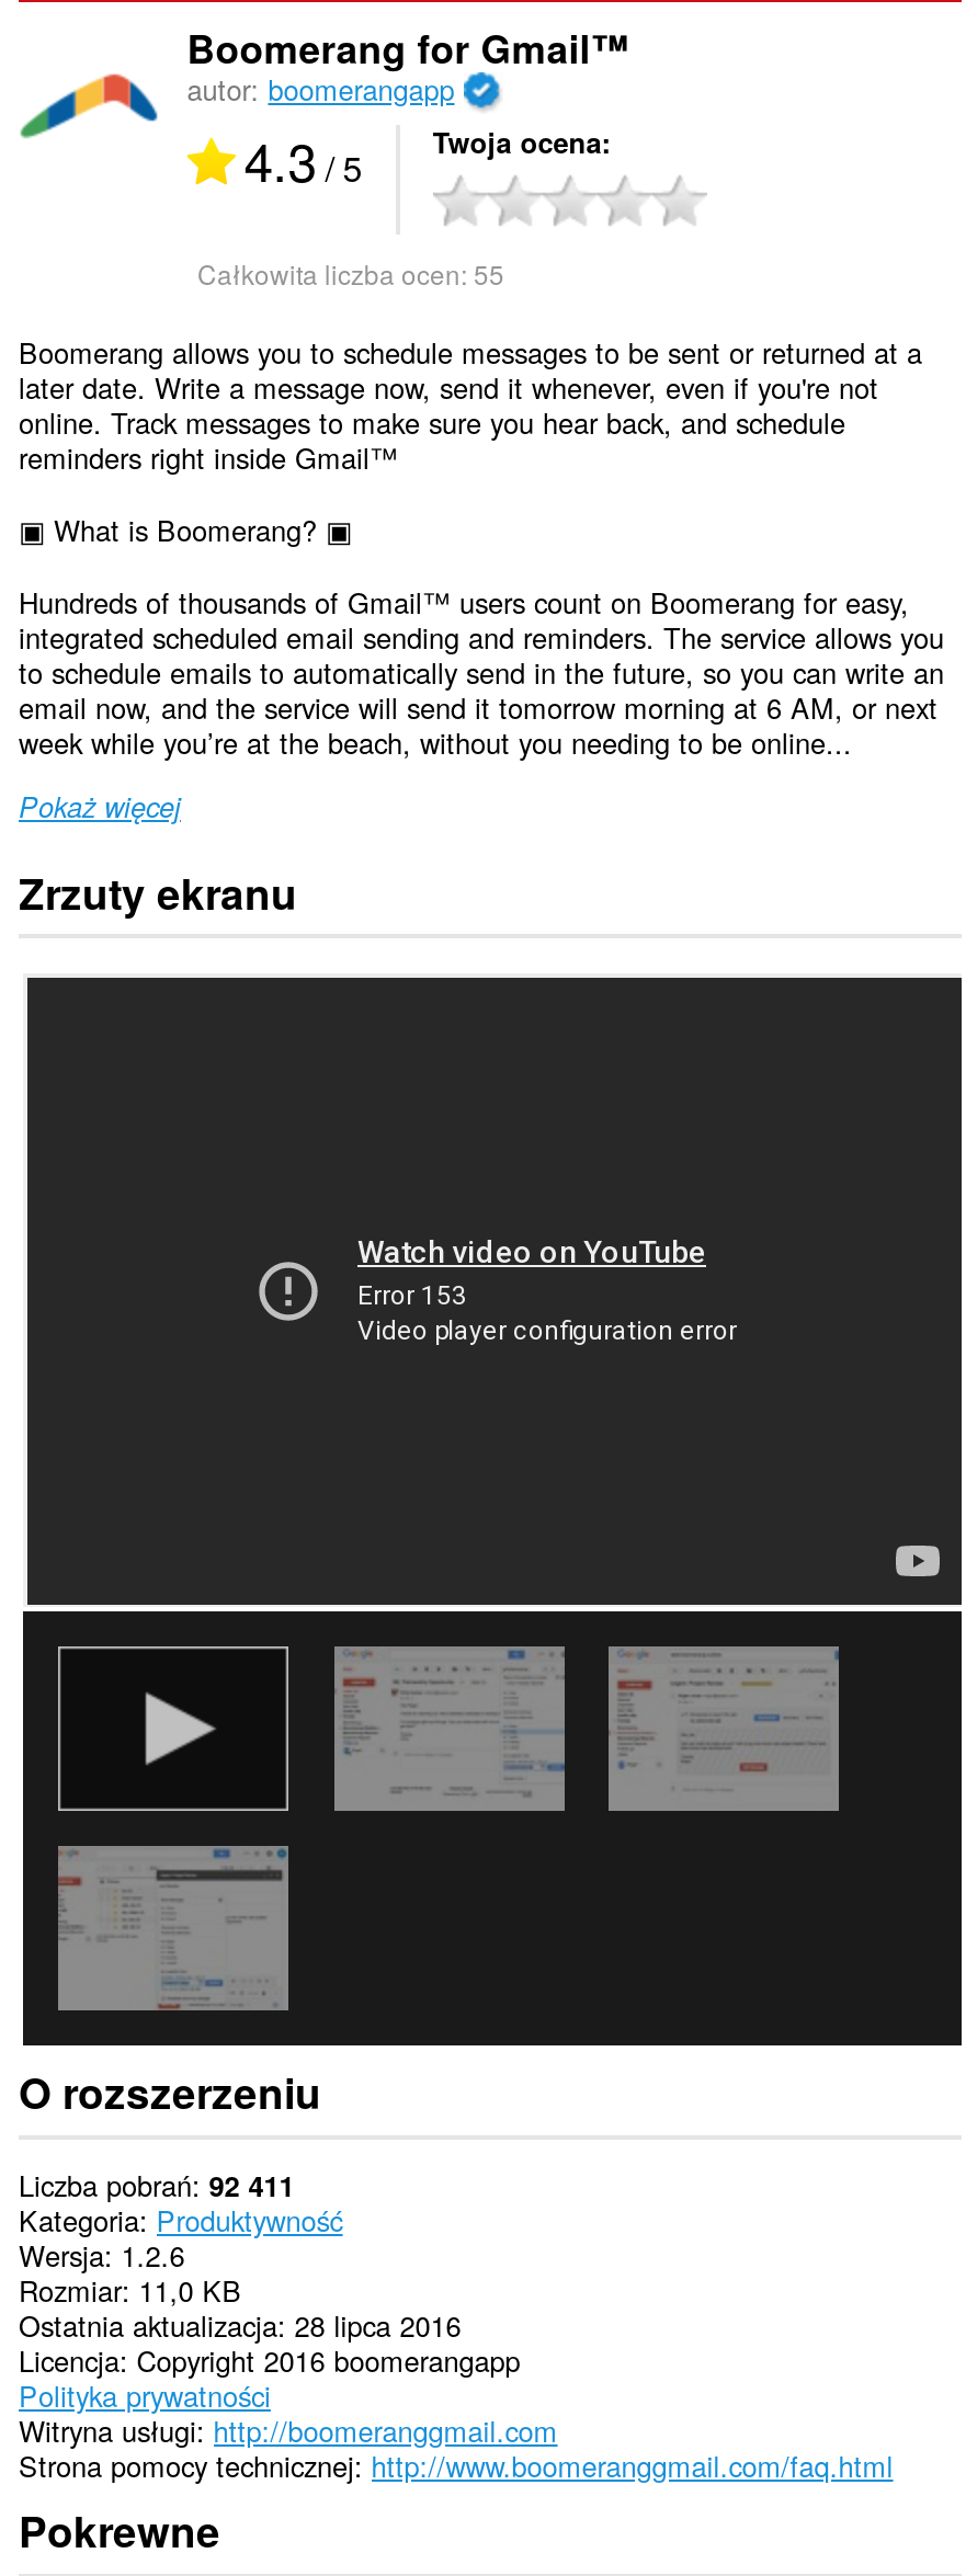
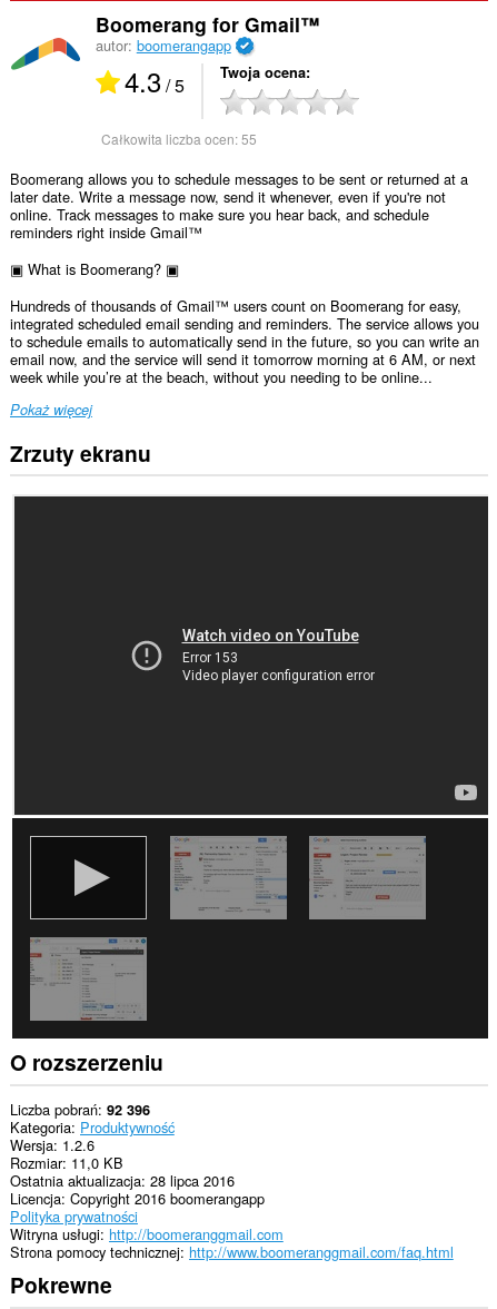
- Liczba pobrań 92 411
+ Liczba pobrań 92 396
